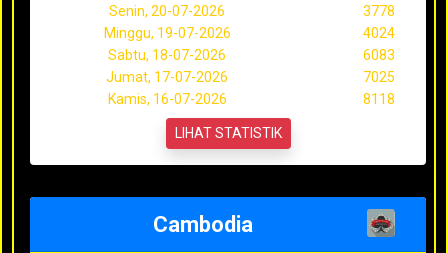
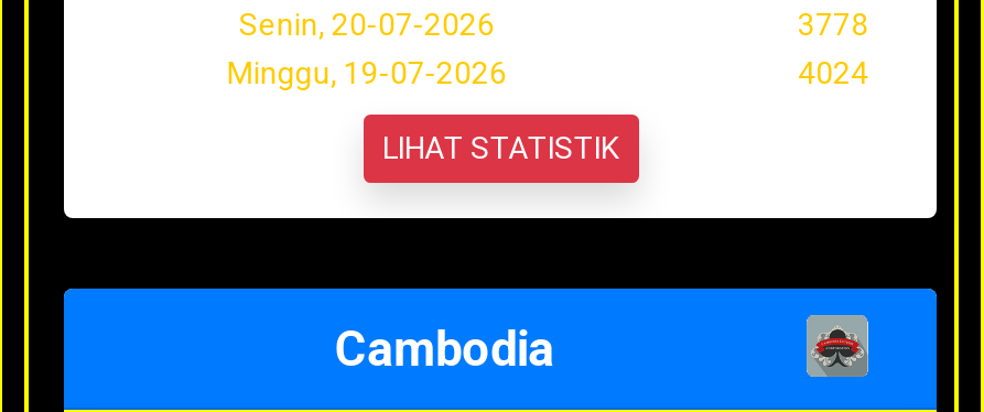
- Sabtu, 18-07-2026
- 6083
- Jumat, 17-07-2026
- 7025
- Kamis, 16-07-2026
- 8118
